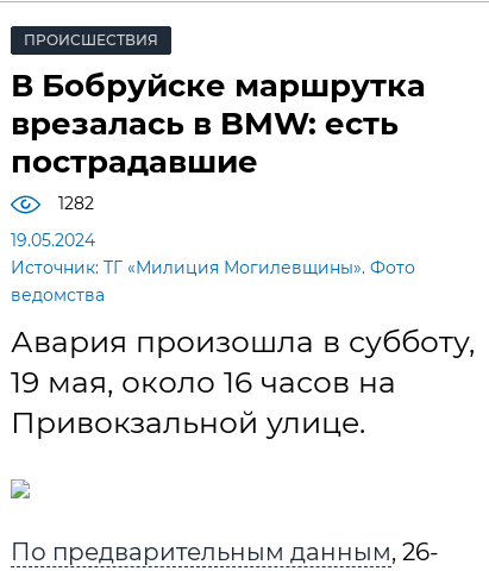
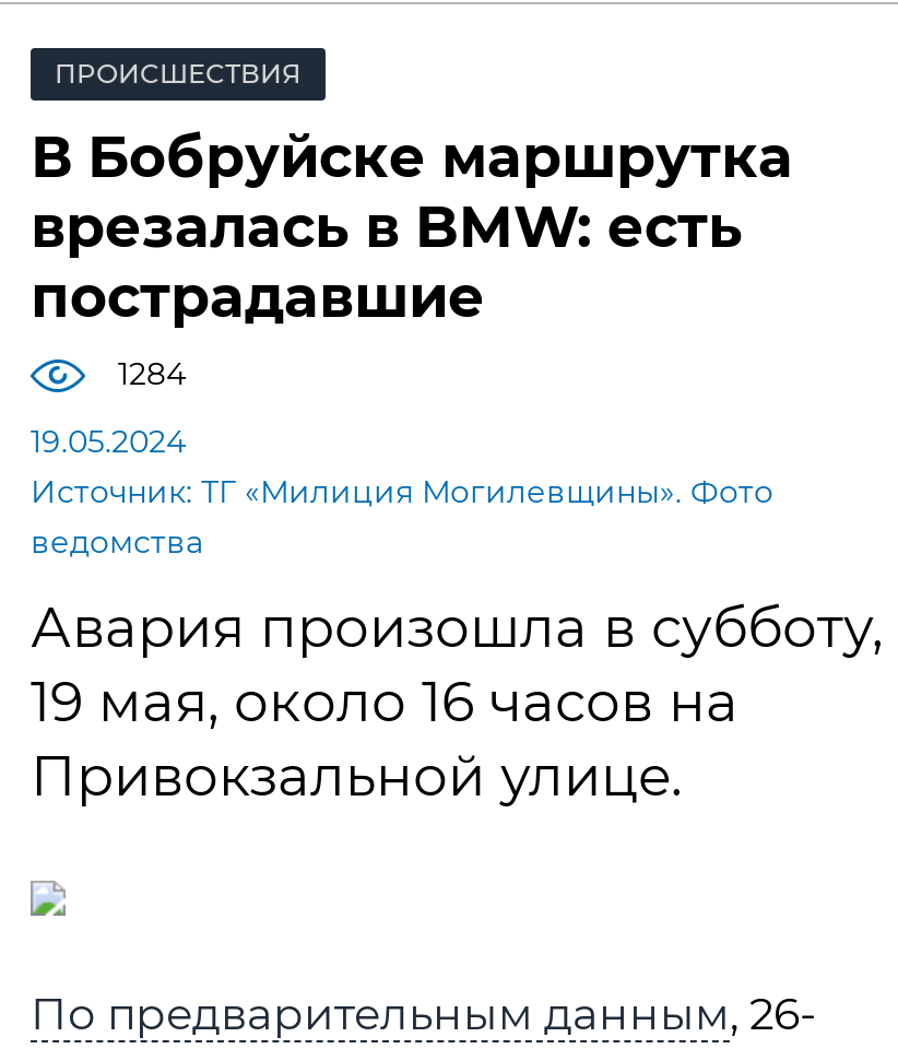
- 1282
+ 1284
